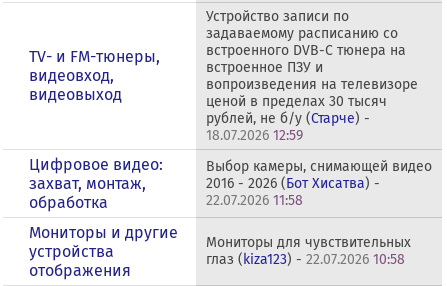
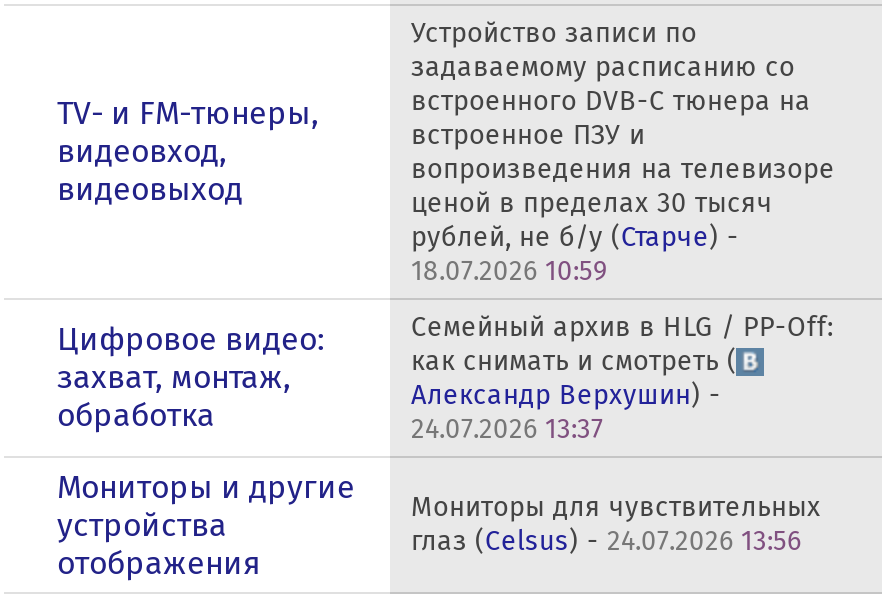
- 18.07.2026 12:59
+ 18.07.2026 10:59

- Выбор камеры, снимающей видео
- 2016 - 2026 (Бот Хисатва) -
- 22.07.2026 11:58
+ Семейный архив в HLG / PP-Off:
+ как снимать и смотреть (
+ Александр Верхушин) -
+ 24.07.2026 13:37

- глаз (kiza123) - 22.07.2026 10:58
+ глаз (Celsus) - 24.07.2026 13:56
